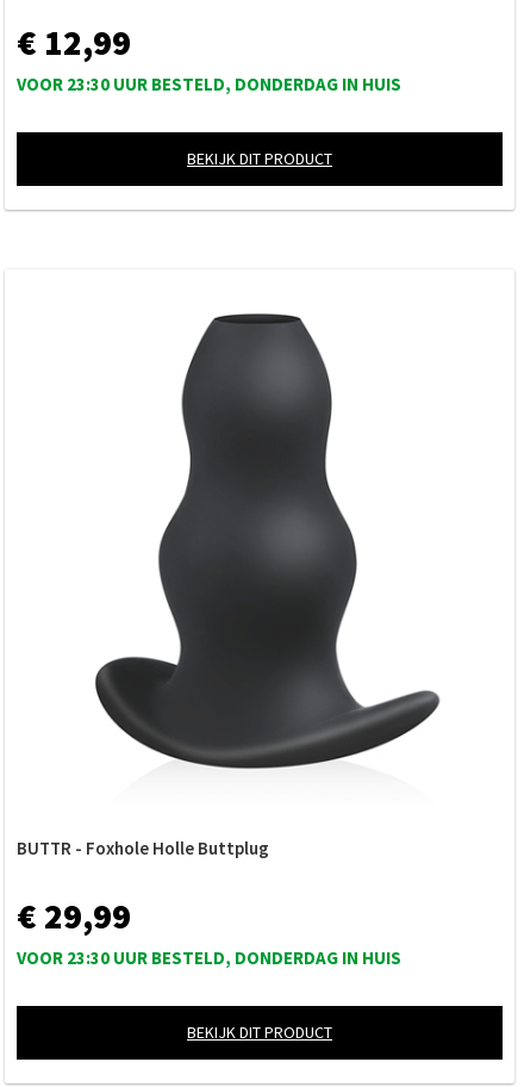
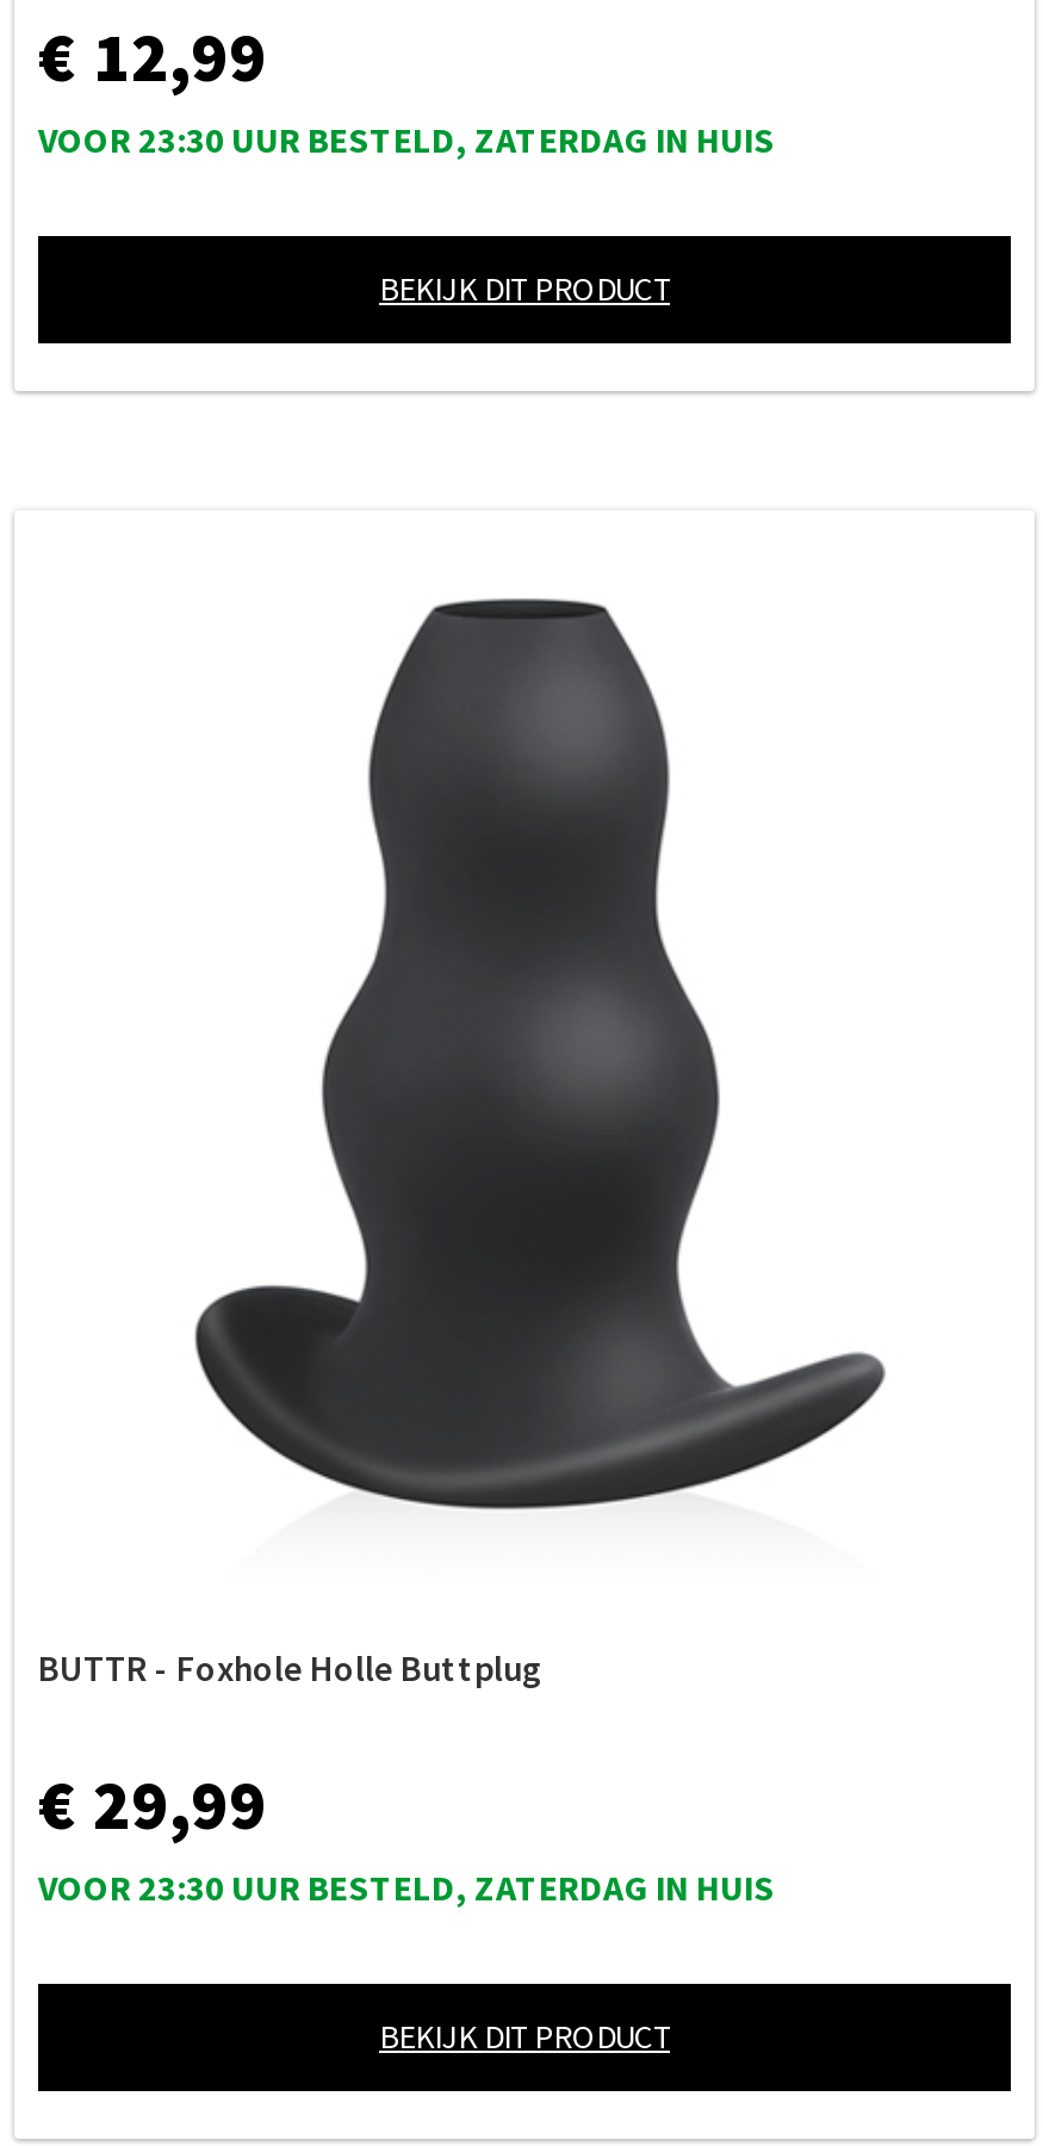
- VOOR 23:30 UUR BESTELD, DONDERDAG IN HUIS
+ VOOR 23:30 UUR BESTELD, ZATERDAG IN HUIS

- VOOR 23:30 UUR BESTELD, DONDERDAG IN HUIS
+ VOOR 23:30 UUR BESTELD, ZATERDAG IN HUIS
